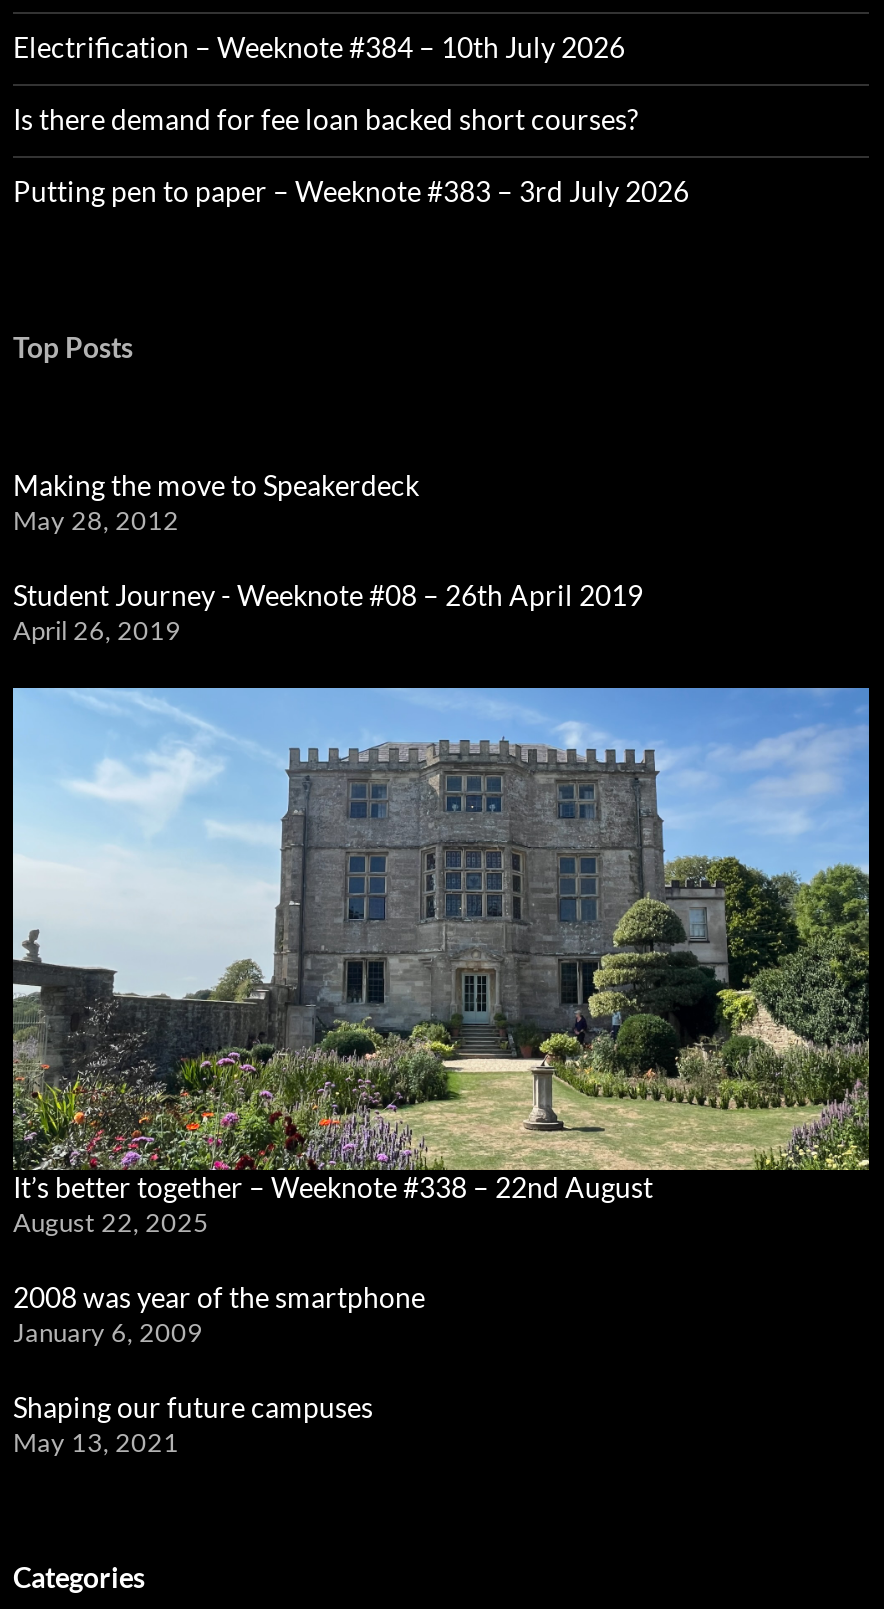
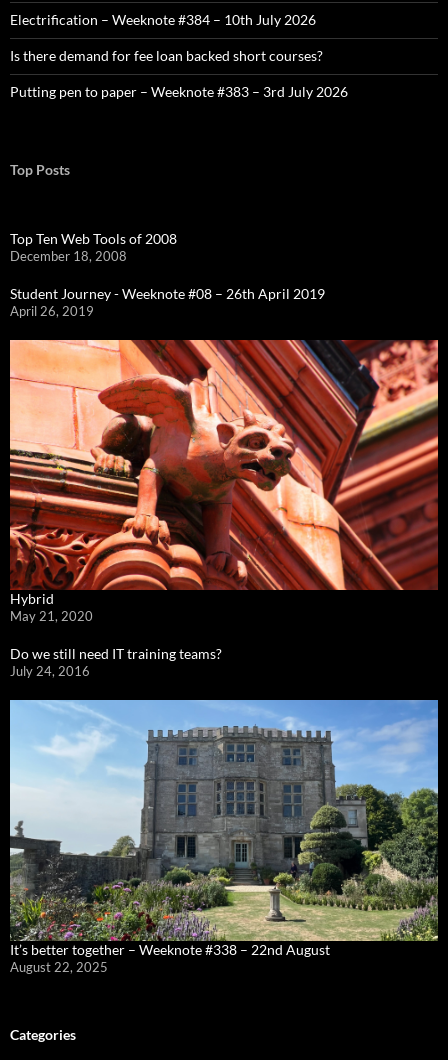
- Making the move to Speakerdeck
- May 28, 2012
+ Top Ten Web Tools of 2008
+ December 18, 2008

+ [image]
+ Hybrid
+ May 21, 2020
+ Do we still need IT training teams?
+ July 24, 2016

moved down: [image] | It’s better together – Weeknote #338 – 22nd August | August 22, 2025

- 2008 was year of the smartphone
- January 6, 2009
- Shaping our future campuses
- May 13, 2021
